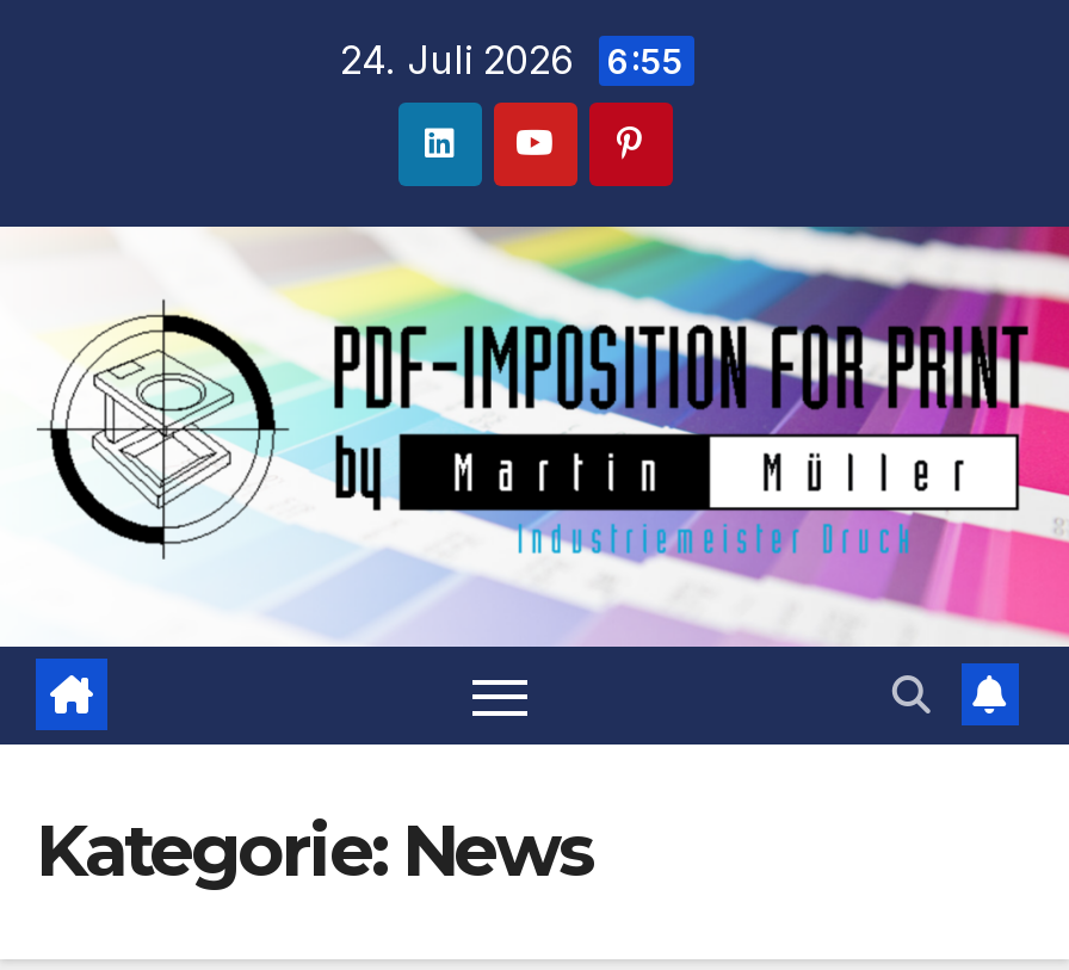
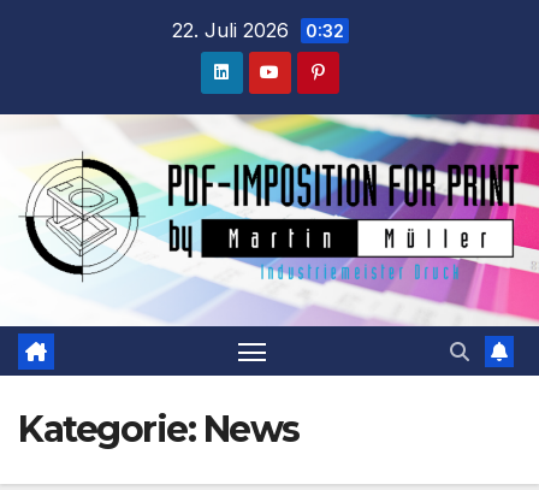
- 24. Juli 2026 6:55
+ 22. Juli 2026 0:32
